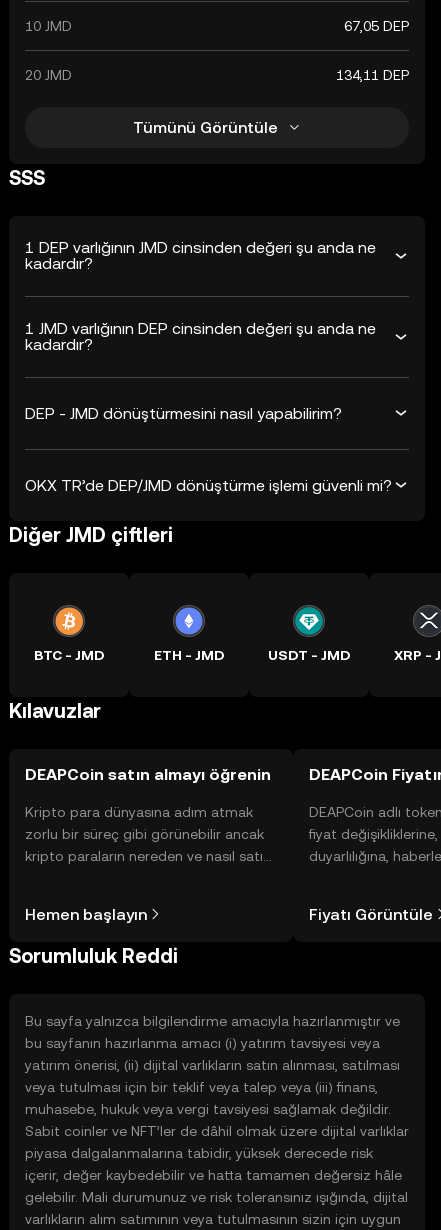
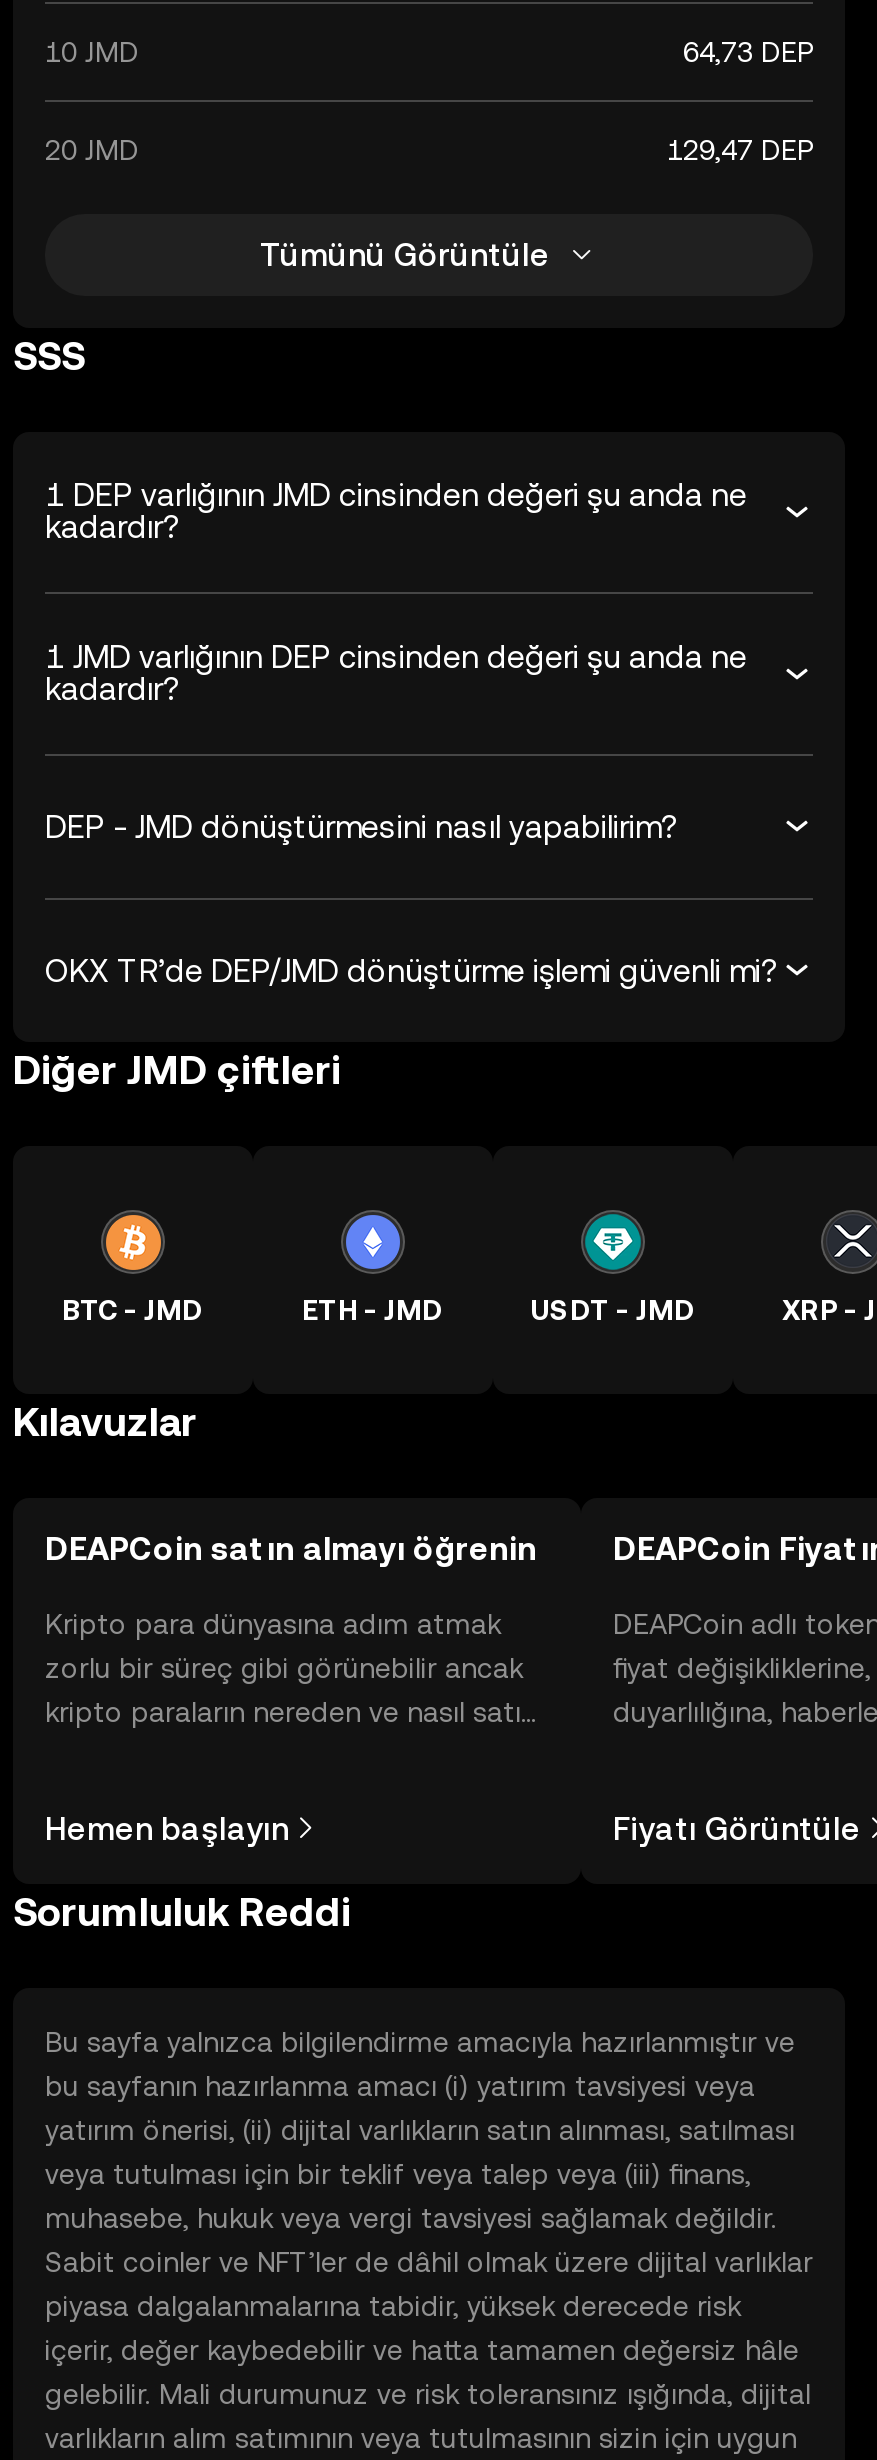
- 67,05 DEP
+ 64,73 DEP

- 134,11 DEP
+ 129,47 DEP
